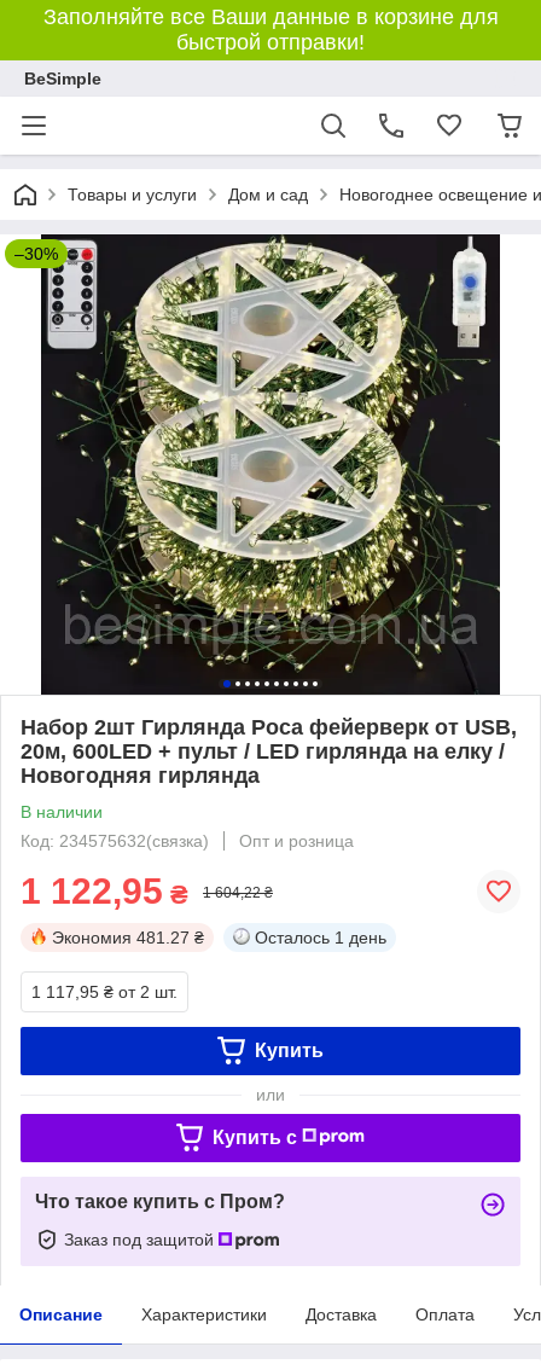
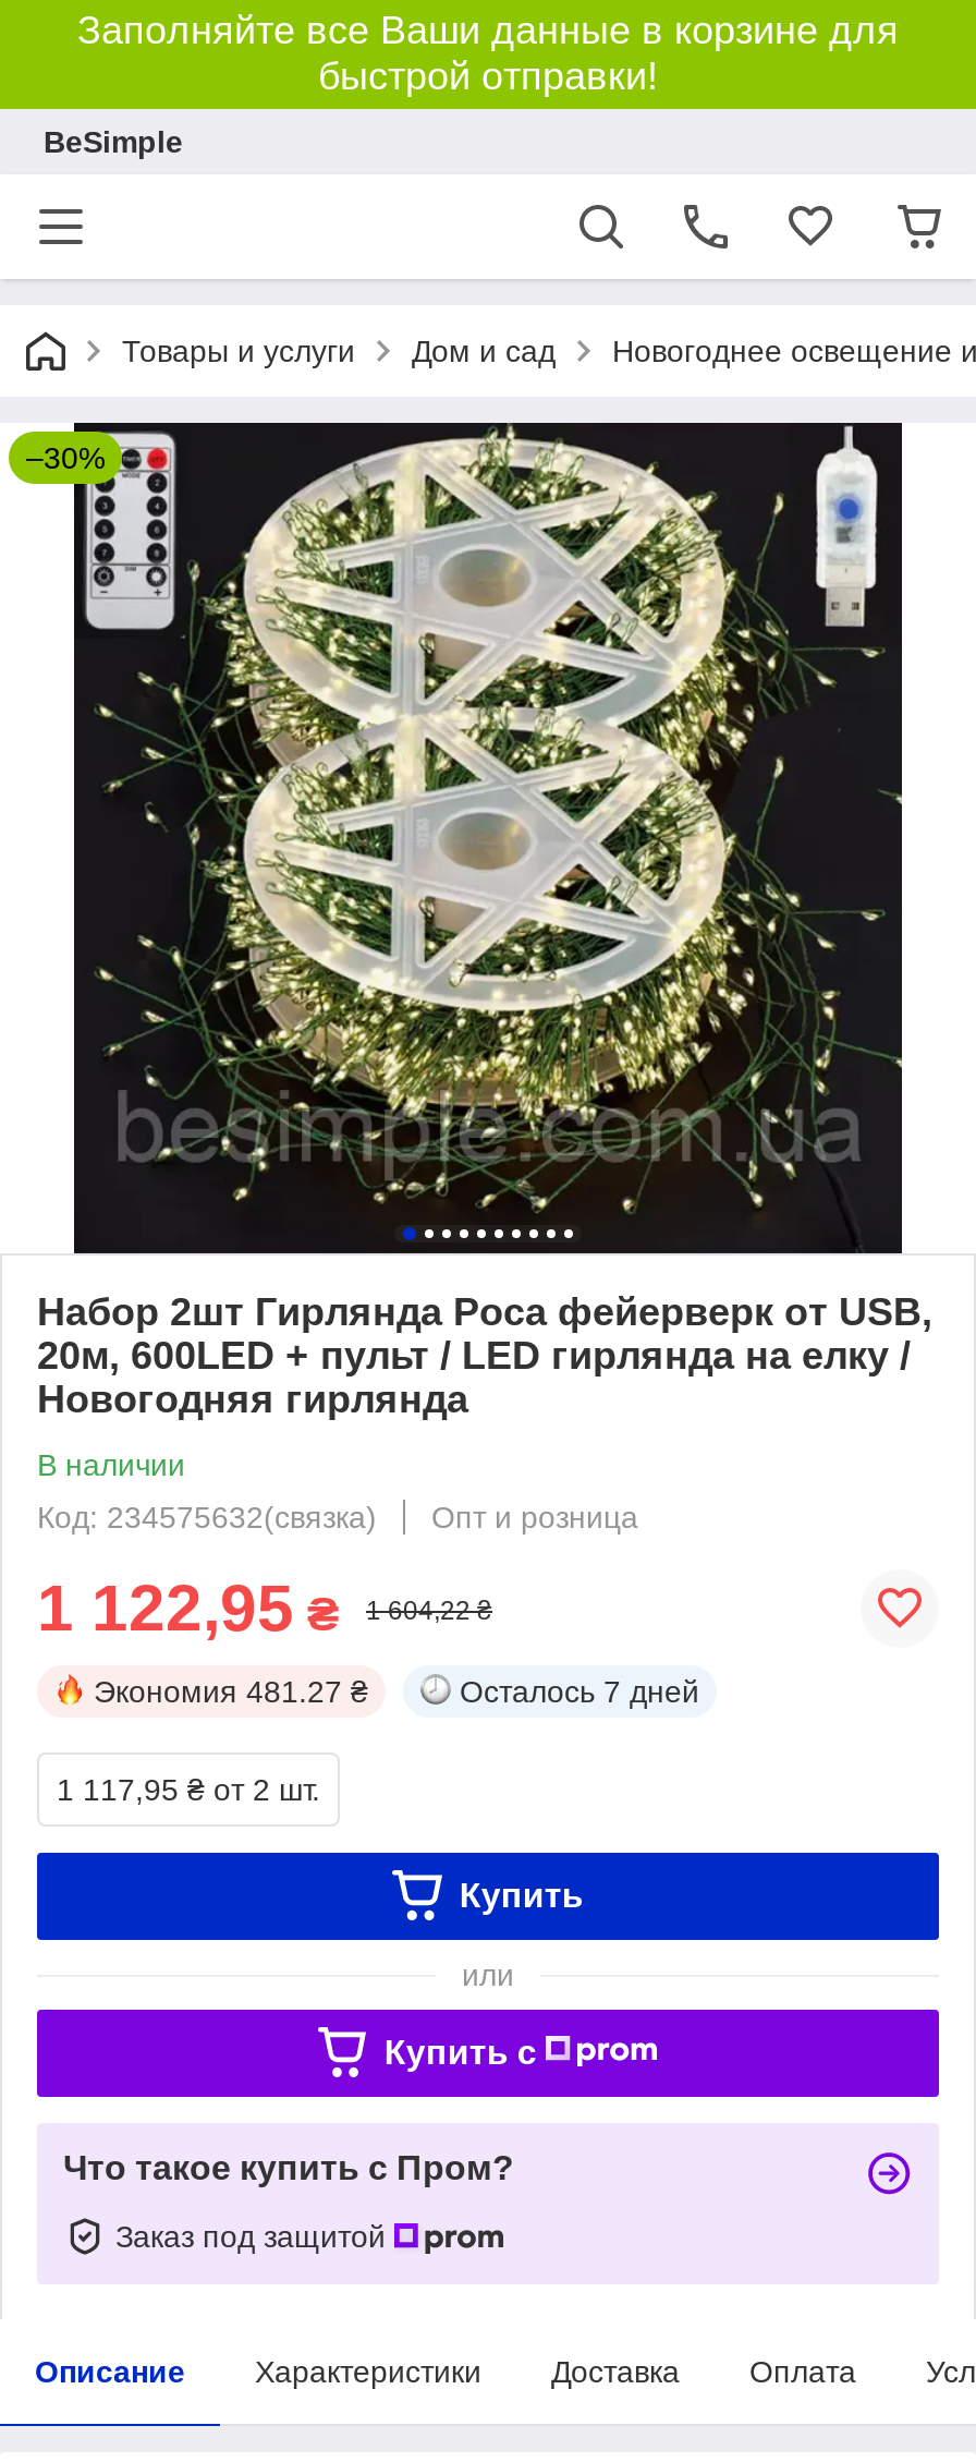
- Осталось 1 день
+ Осталось 7 дней
